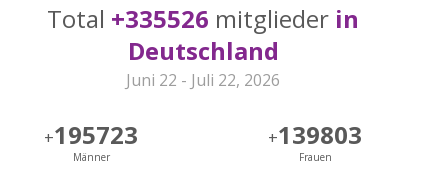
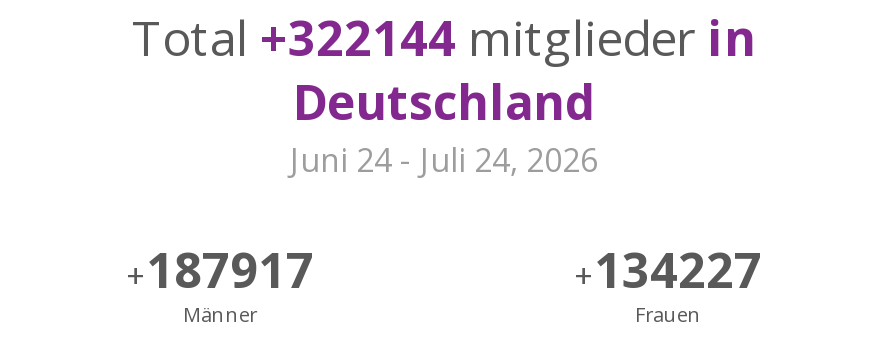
- Total +335526 mitglieder in
+ Total +322144 mitglieder in

- Juni 22 - Juli 22, 2026
+ Juni 24 - Juli 24, 2026

- +195723
+ +187917

- +139803
+ +134227
